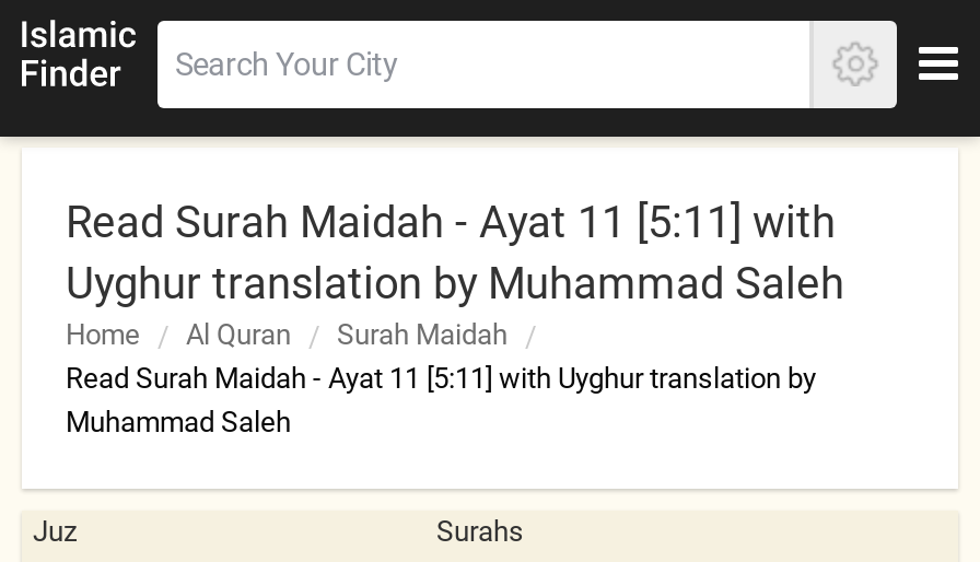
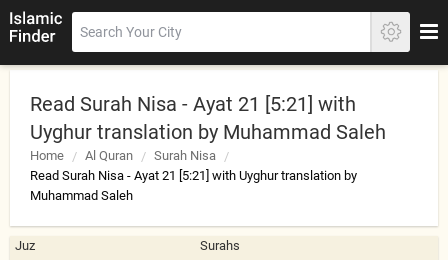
- Read Surah Maidah - Ayat 11 [5:11] with
+ Read Surah Nisa - Ayat 21 [5:21] with

- Surah Maidah
+ Surah Nisa

- Read Surah Maidah - Ayat 11 [5:11] with Uyghur translation by
+ Read Surah Nisa - Ayat 21 [5:21] with Uyghur translation by
